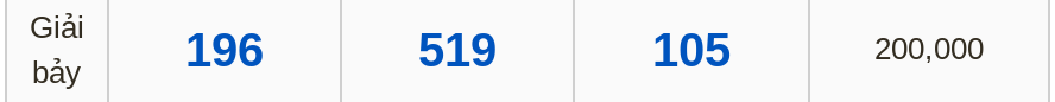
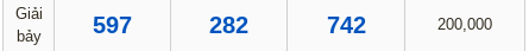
- 196
+ 597

- 519
+ 282

- 105
+ 742
